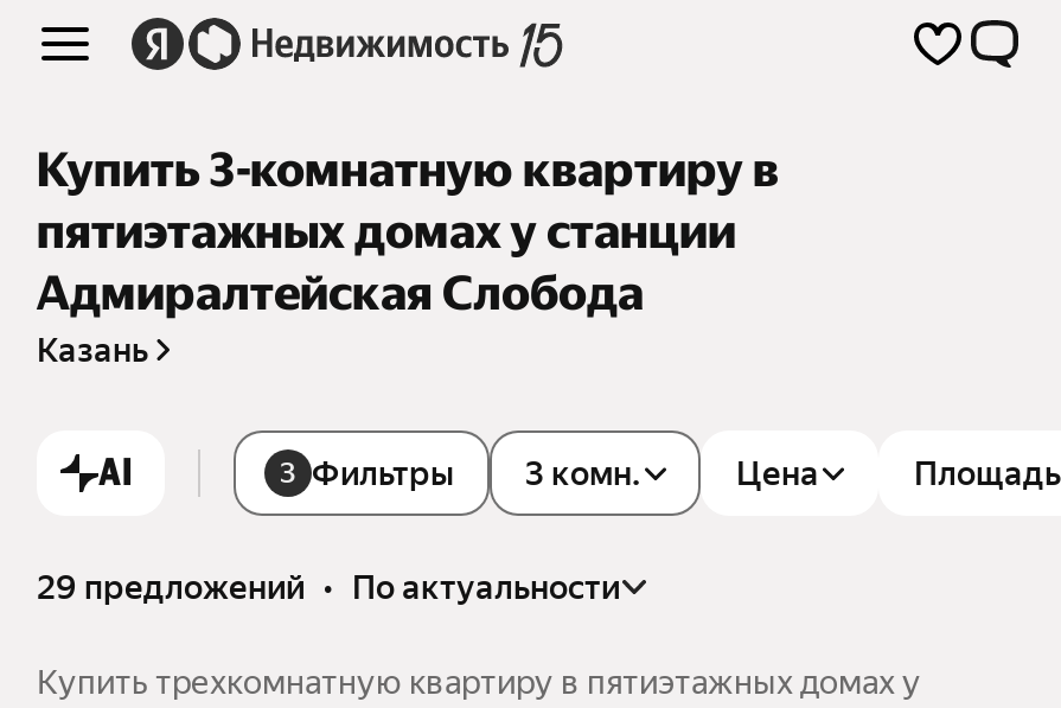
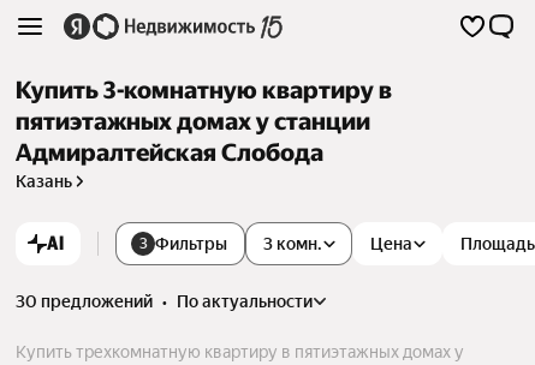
- 29 предложений • по актуальности
+ 30 предложений • по актуальности
